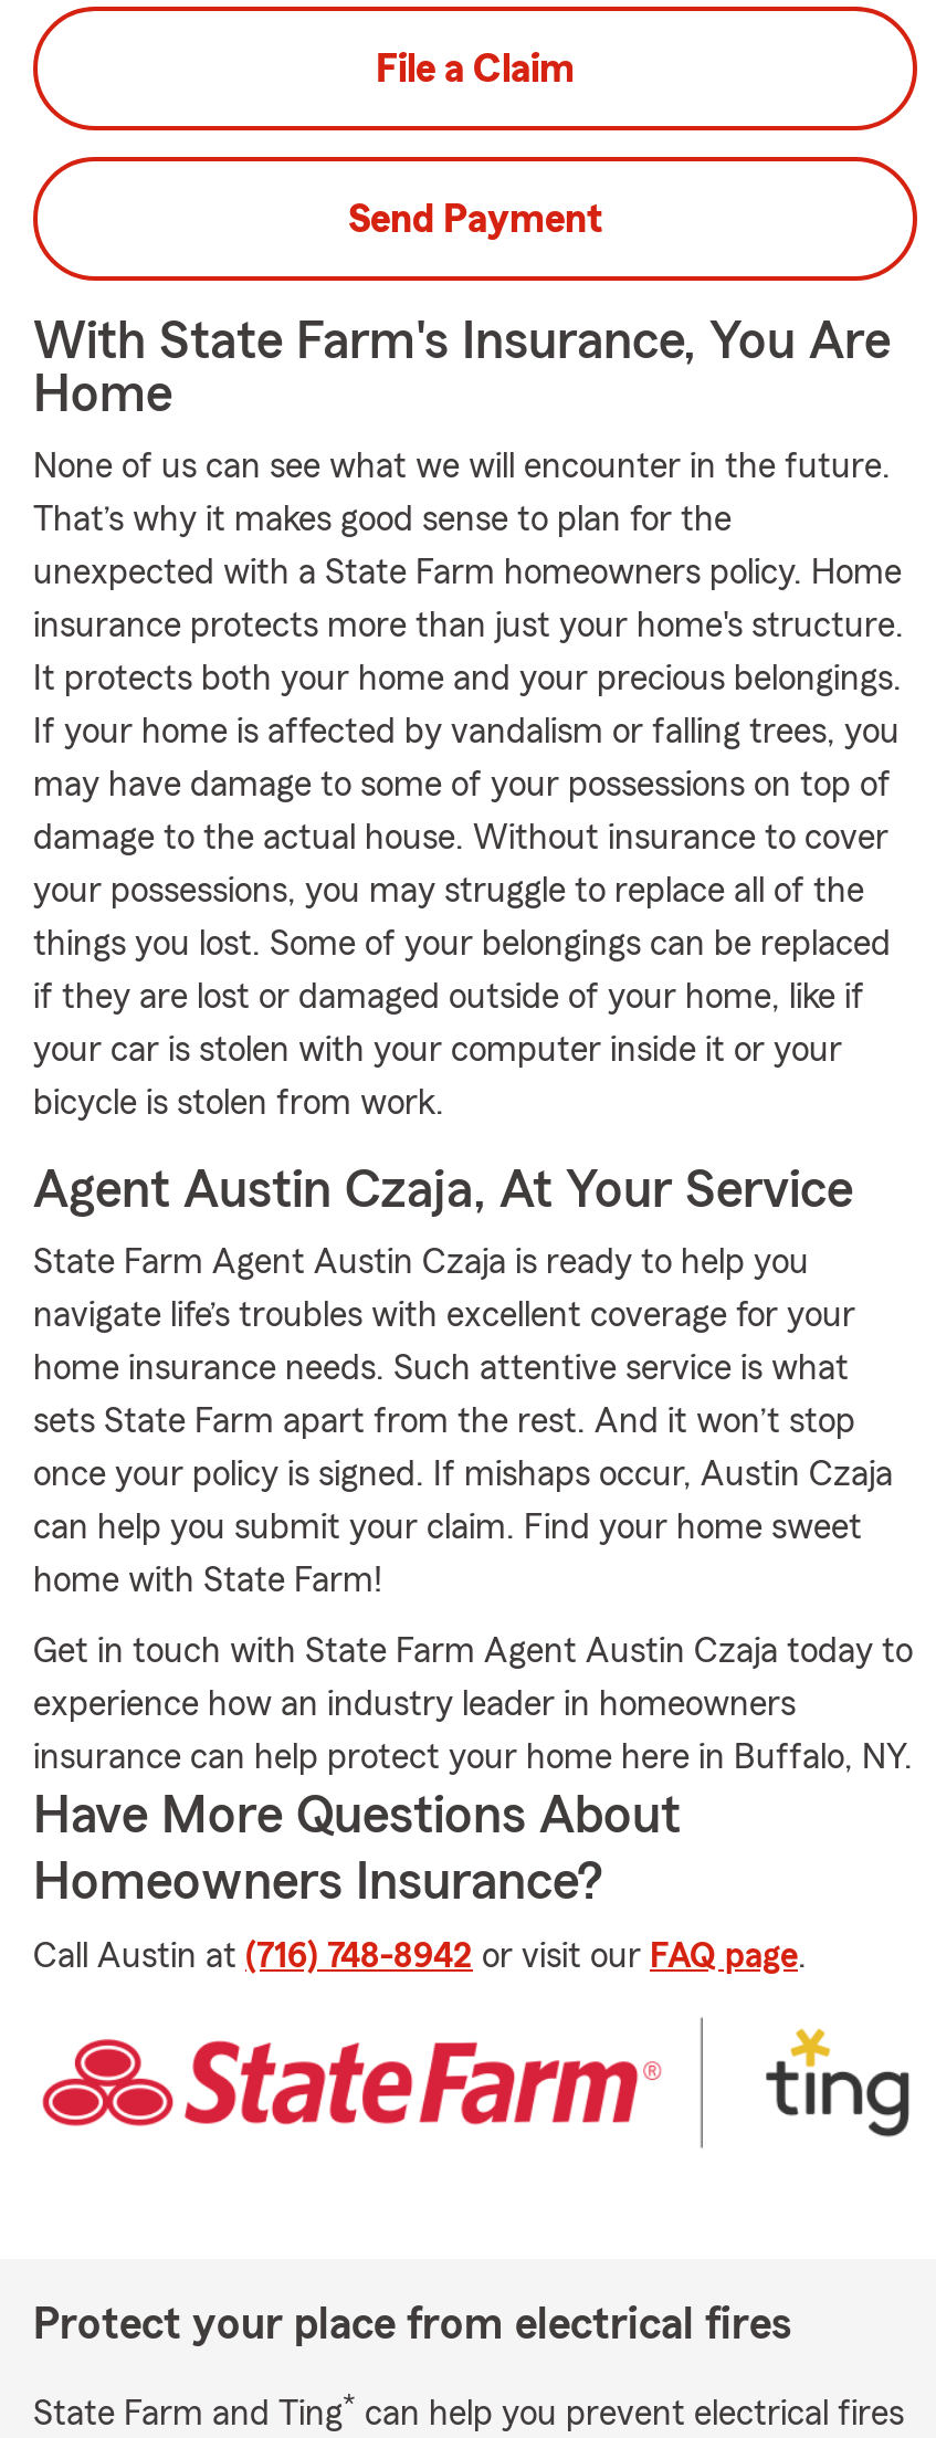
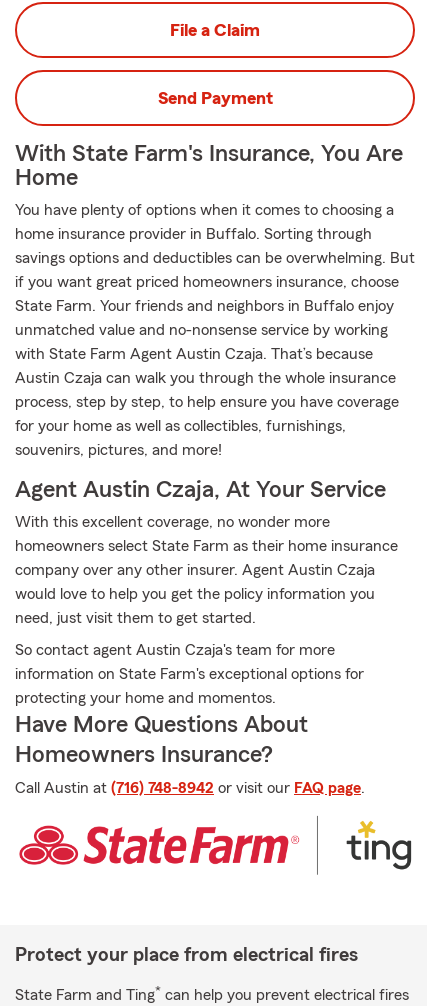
- None of us can see what we will encounter in the future.
- That’s why it makes good sense to plan for the
- unexpected with a State Farm homeowners policy. Home
- insurance protects more than just your home's structure.
- It protects both your home and your precious belongings.
- If your home is affected by vandalism or falling trees, you
- may have damage to some of your possessions on top of
- damage to the actual house. Without insurance to cover
- your possessions, you may struggle to replace all of the
- things you lost. Some of your belongings can be replaced
- if they are lost or damaged outside of your home, like if
- your car is stolen with your computer inside it or your
- bicycle is stolen from work.
+ You have plenty of options when it comes to choosing a
+ home insurance provider in Buffalo. Sorting through
+ savings options and deductibles can be overwhelming. But
+ if you want great priced homeowners insurance, choose
+ State Farm. Your friends and neighbors in Buffalo enjoy
+ unmatched value and no-nonsense service by working
+ with State Farm Agent Austin Czaja. That’s because
+ Austin Czaja can walk you through the whole insurance
+ process, step by step, to help ensure you have coverage
+ for your home as well as collectibles, furnishings,
+ souvenirs, pictures, and more!

- State Farm Agent Austin Czaja is ready to help you
- navigate life’s troubles with excellent coverage for your
- home insurance needs. Such attentive service is what
- sets State Farm apart from the rest. And it won’t stop
- once your policy is signed. If mishaps occur, Austin Czaja
- can help you submit your claim. Find your home sweet
- home with State Farm!
- Get in touch with State Farm Agent Austin Czaja today to
- experience how an industry leader in homeowners
- insurance can help protect your home here in Buffalo, NY.
+ With this excellent coverage, no wonder more
+ homeowners select State Farm as their home insurance
+ company over any other insurer. Agent Austin Czaja
+ would love to help you get the policy information you
+ need, just visit them to get started.
+ So contact agent Austin Czaja's team for more
+ information on State Farm's exceptional options for
+ protecting your home and momentos.
